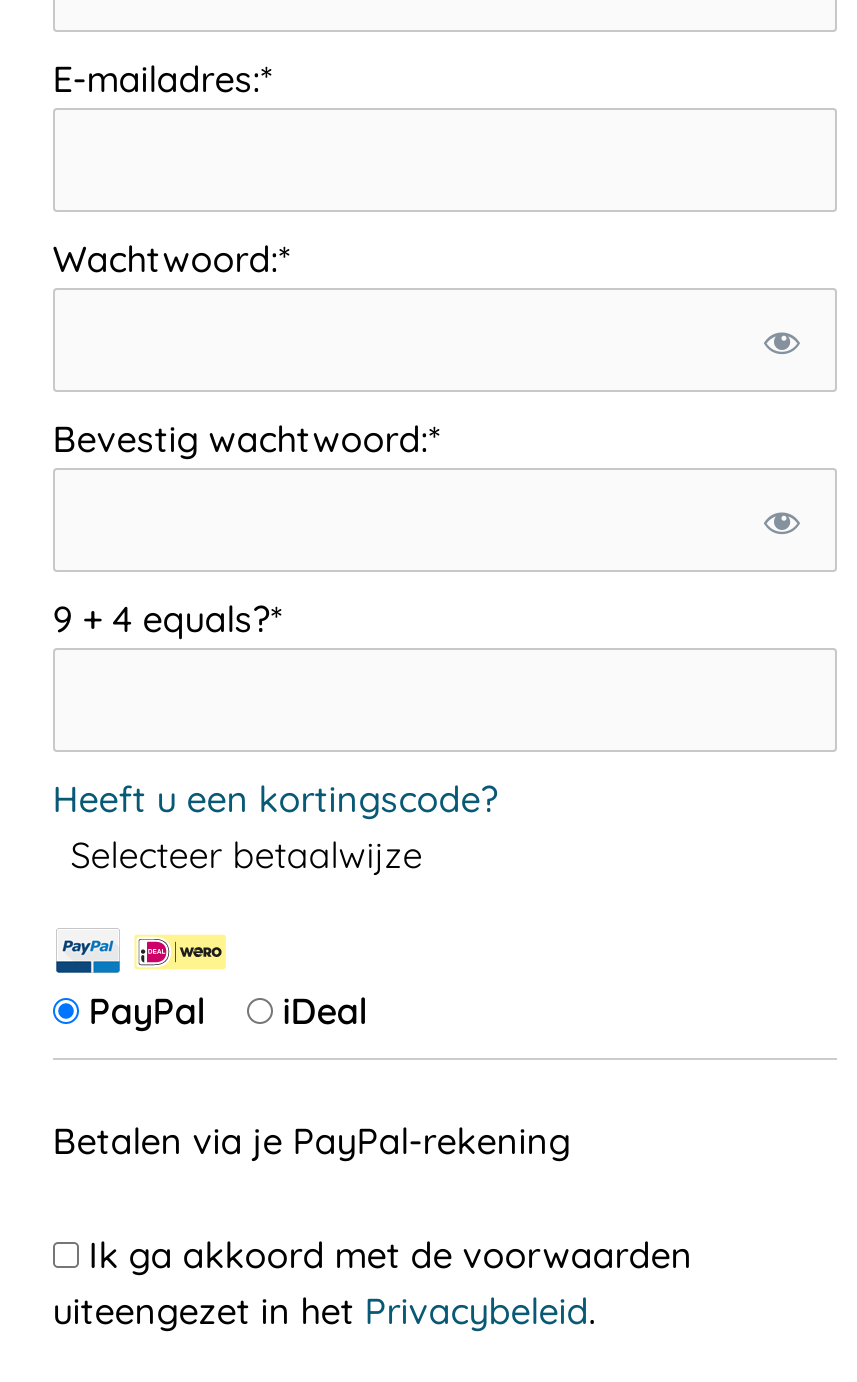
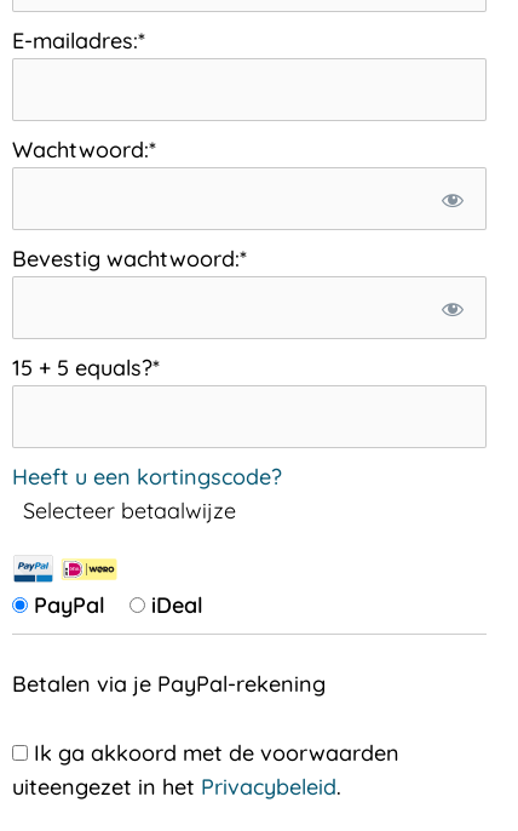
- 9 + 4 equals?*
+ 15 + 5 equals?*
